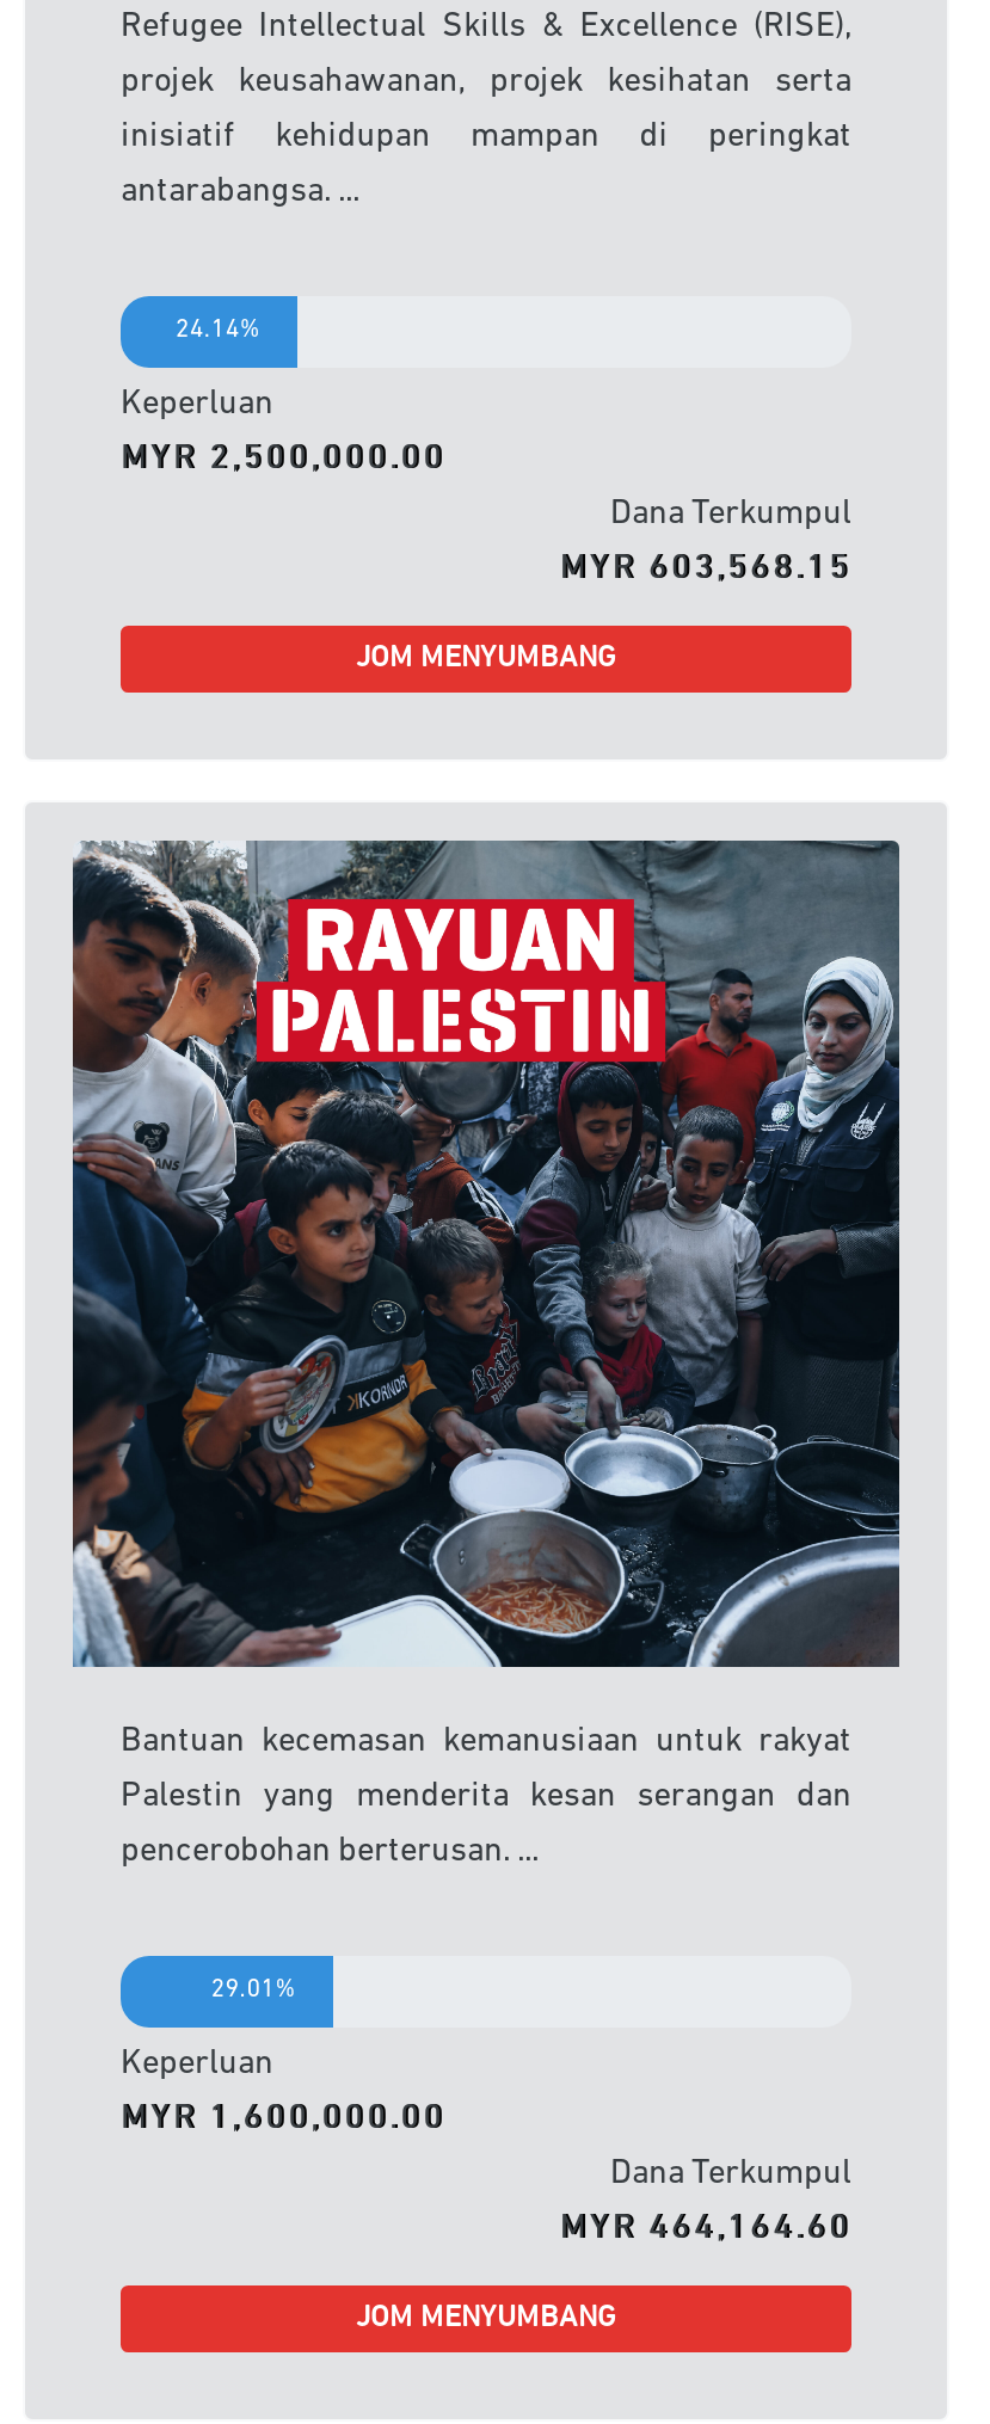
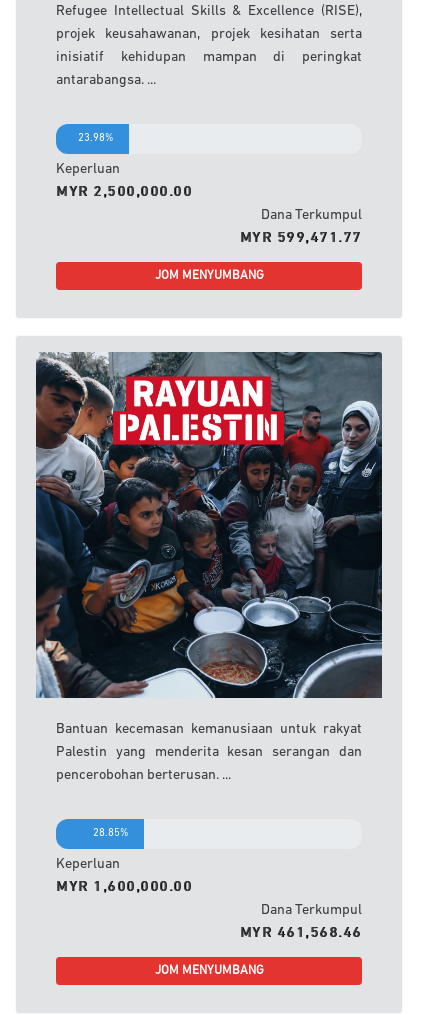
- 24.14%
+ 23.98%

- MYR 603,568.15
+ MYR 599,471.77

- 29.01%
+ 28.85%

- MYR 464,164.60
+ MYR 461,568.46
